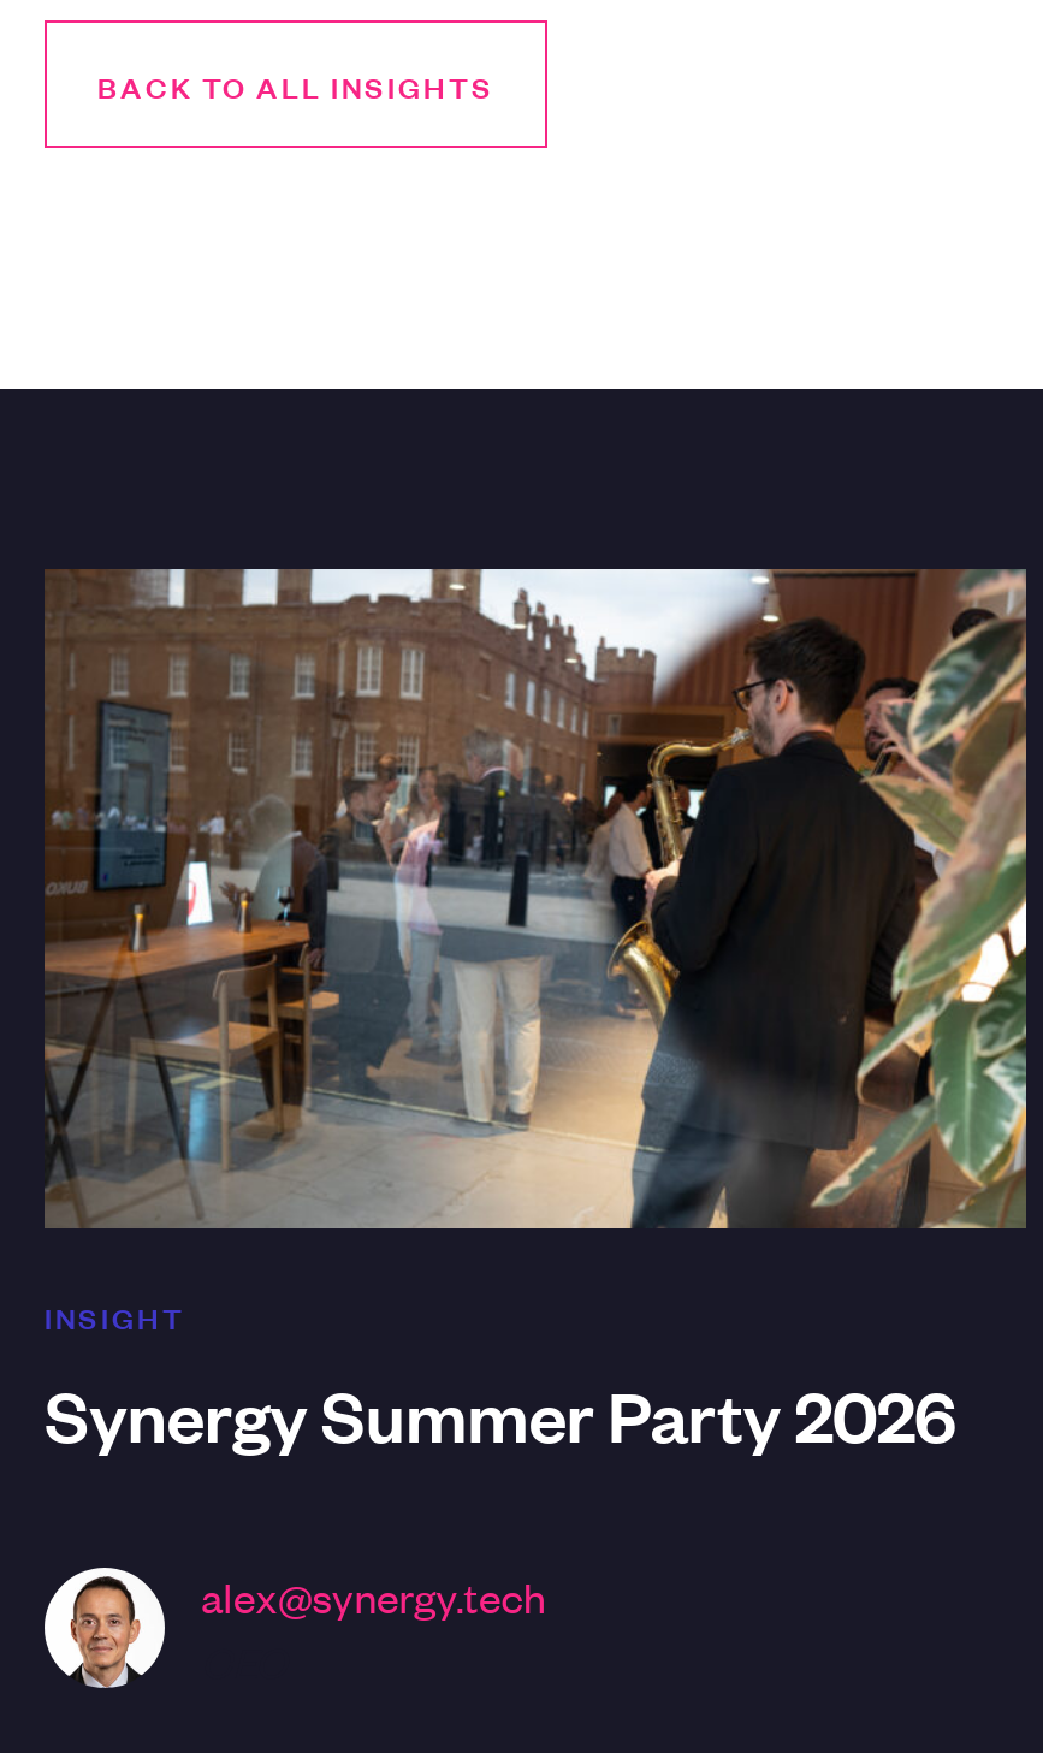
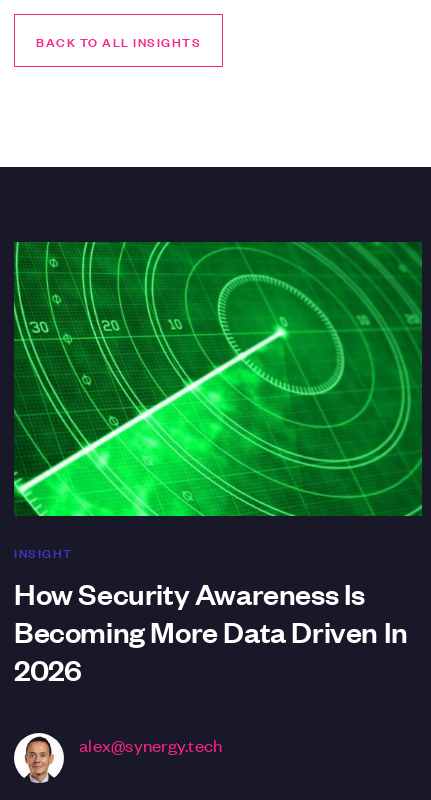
- [image]
+ [image]

- Synergy Summer Party 2026
+ How Security Awareness Is
+ Becoming More Data Driven In
+ 2026
